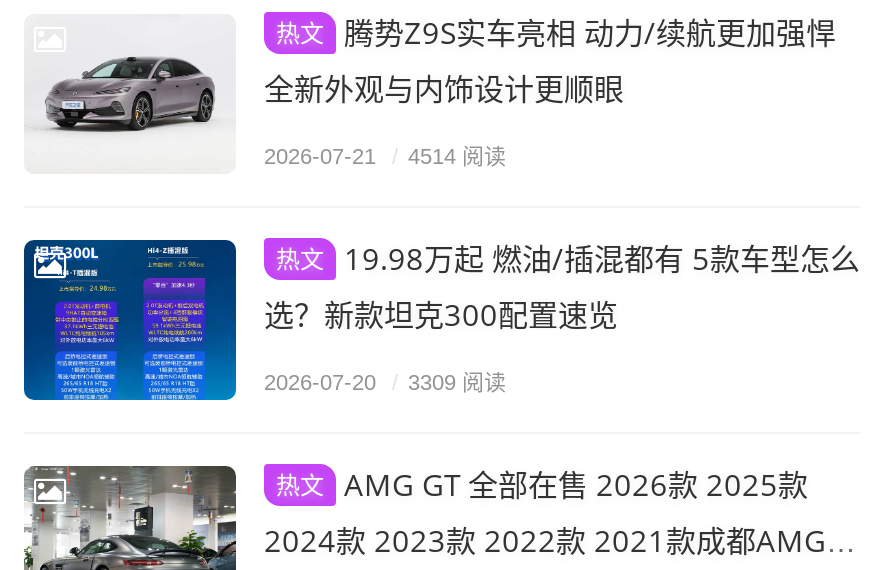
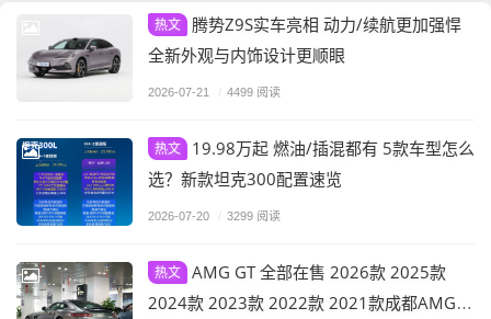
- 2026-07-21 / 4514 阅读
+ 2026-07-21 / 4499 阅读

- 2026-07-20 / 3309 阅读
+ 2026-07-20 / 3299 阅读
